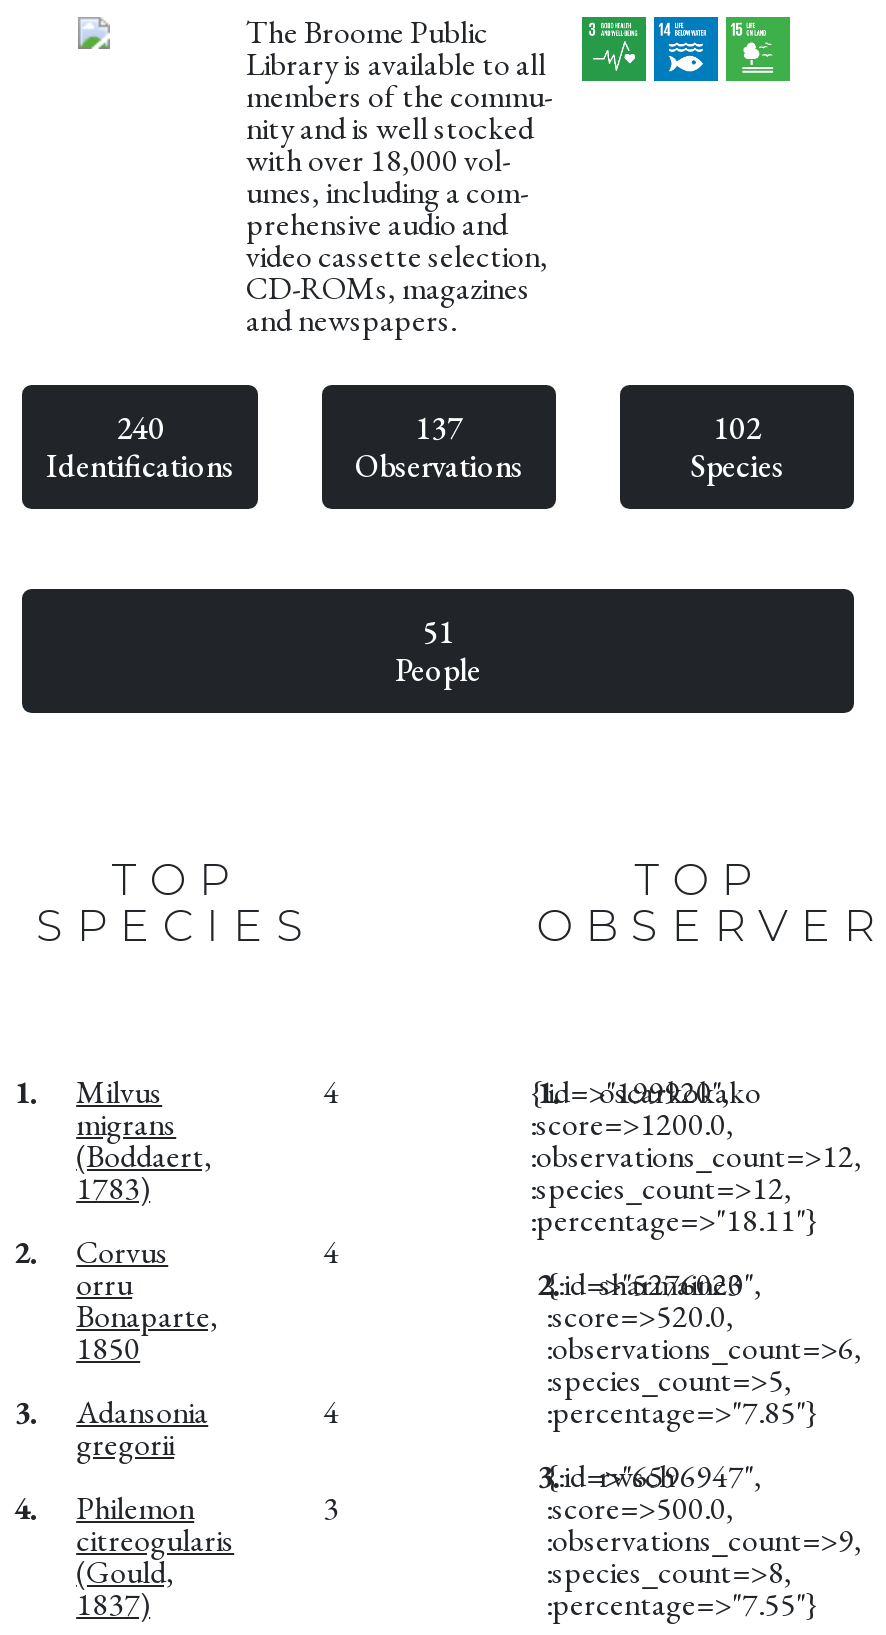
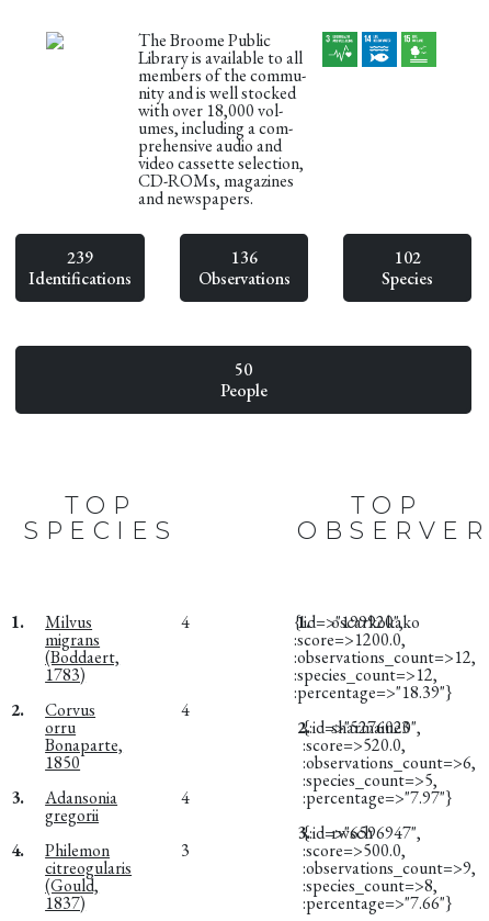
- 240
+ 239

- 137
+ 136

- 51
+ 50

- :percentage=>"18.11"}
+ :percentage=>"18.39"}

- :percentage=>"7.85"}
+ :percentage=>"7.97"}

- :percentage=>"7.55"}
+ :percentage=>"7.66"}
